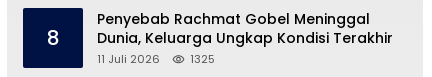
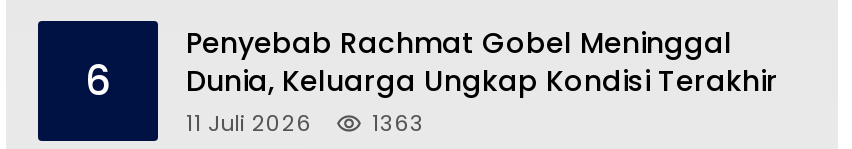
- 8 Dunia, Keluarga Ungkap Kondisi Terakhir
+ 6 Dunia, Keluarga Ungkap Kondisi Terakhir

- 11 Juli 2026 1325
+ 11 Juli 2026 1363
